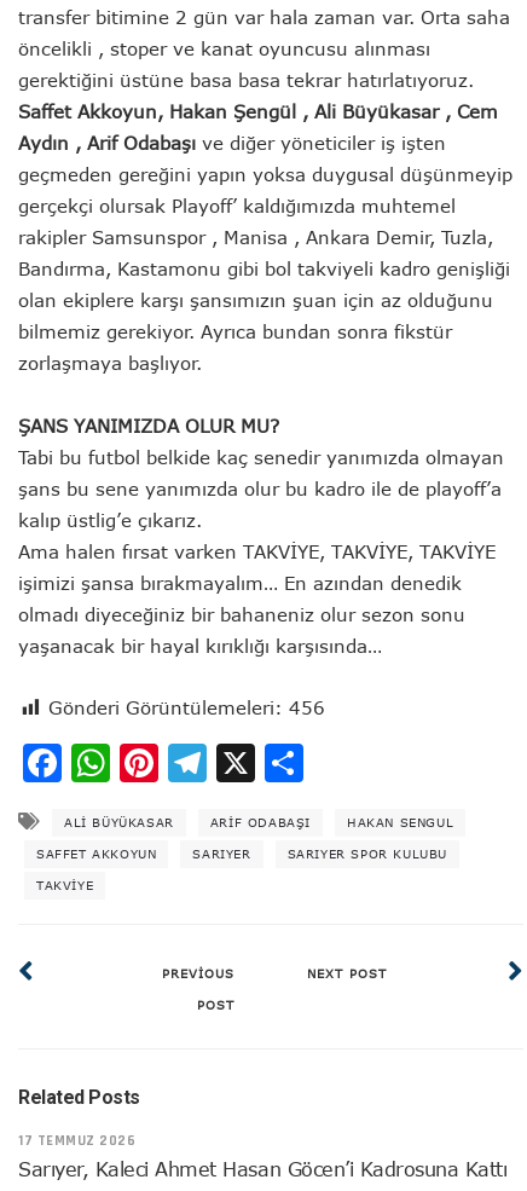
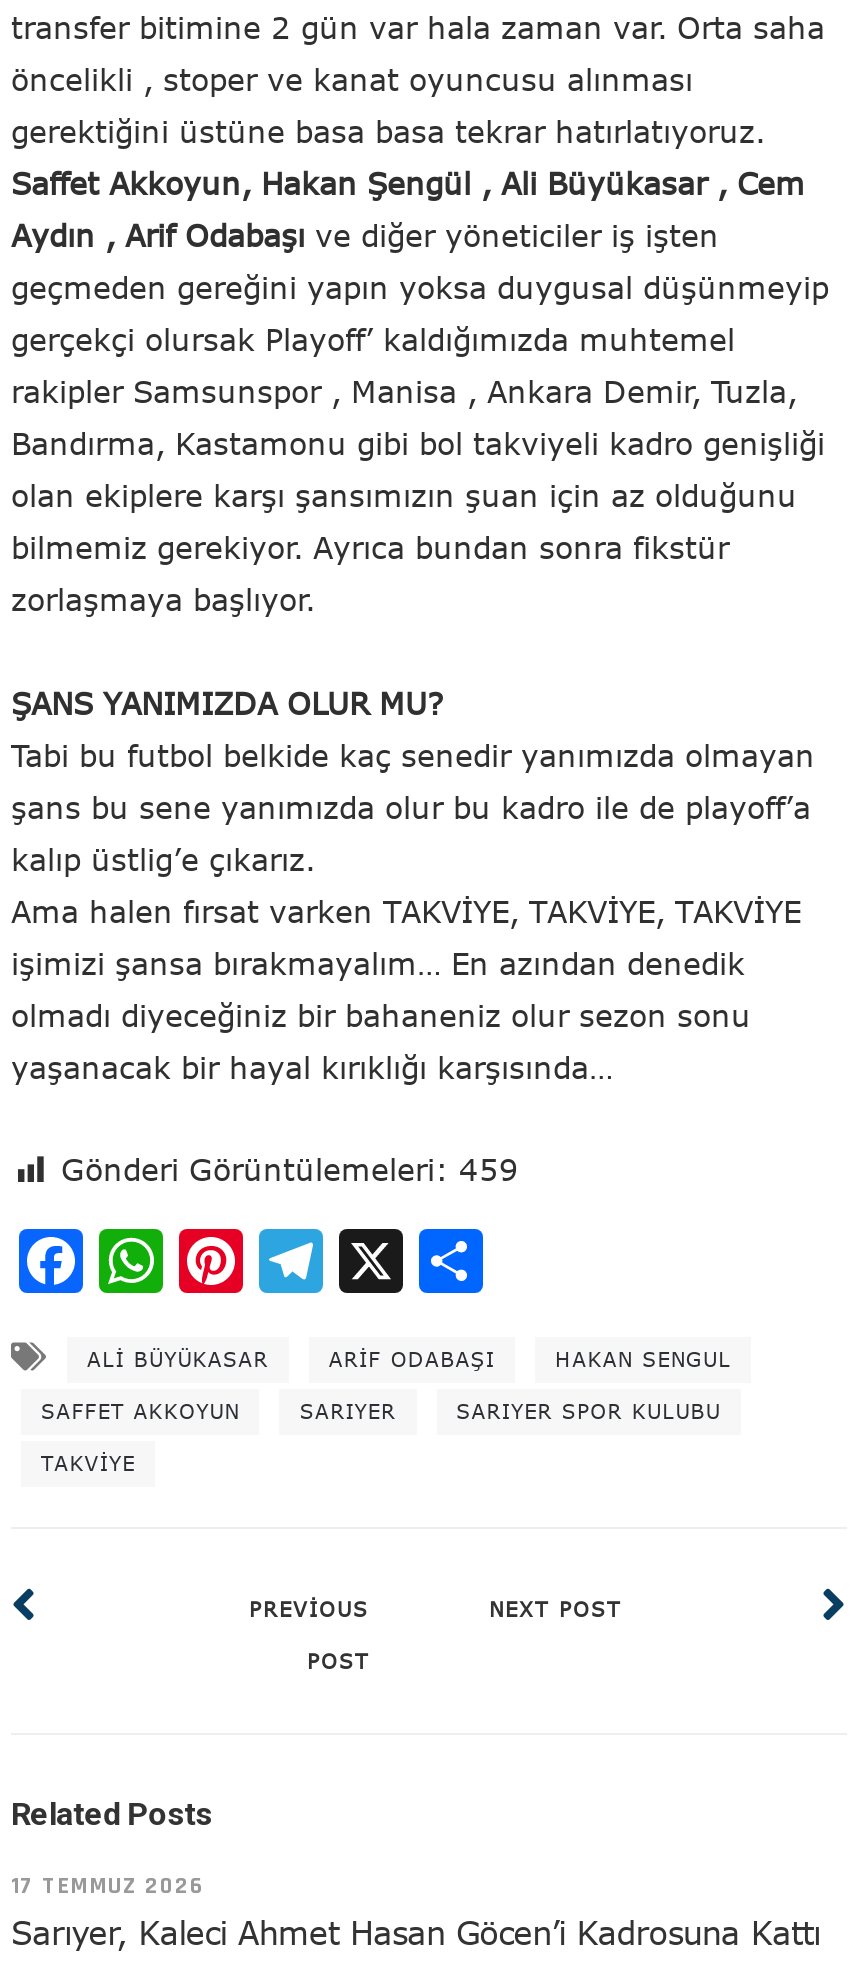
- Gönderi Görüntülemeleri: 456
+ Gönderi Görüntülemeleri: 459
